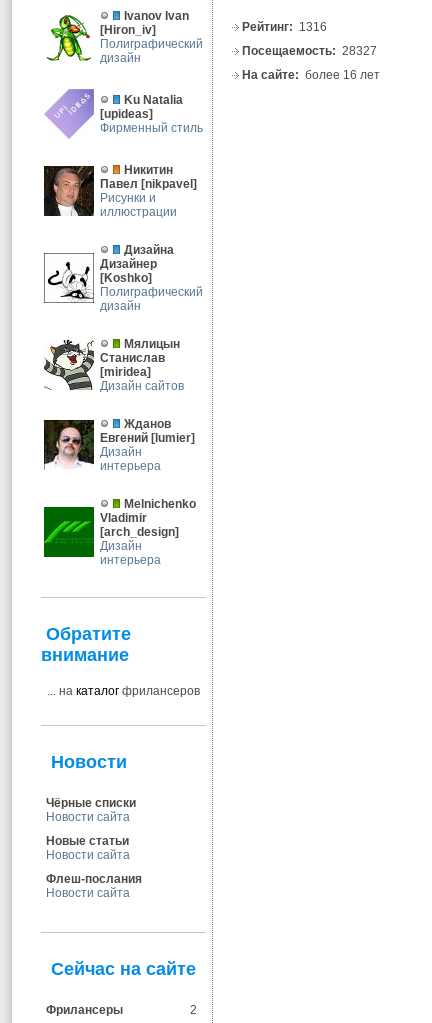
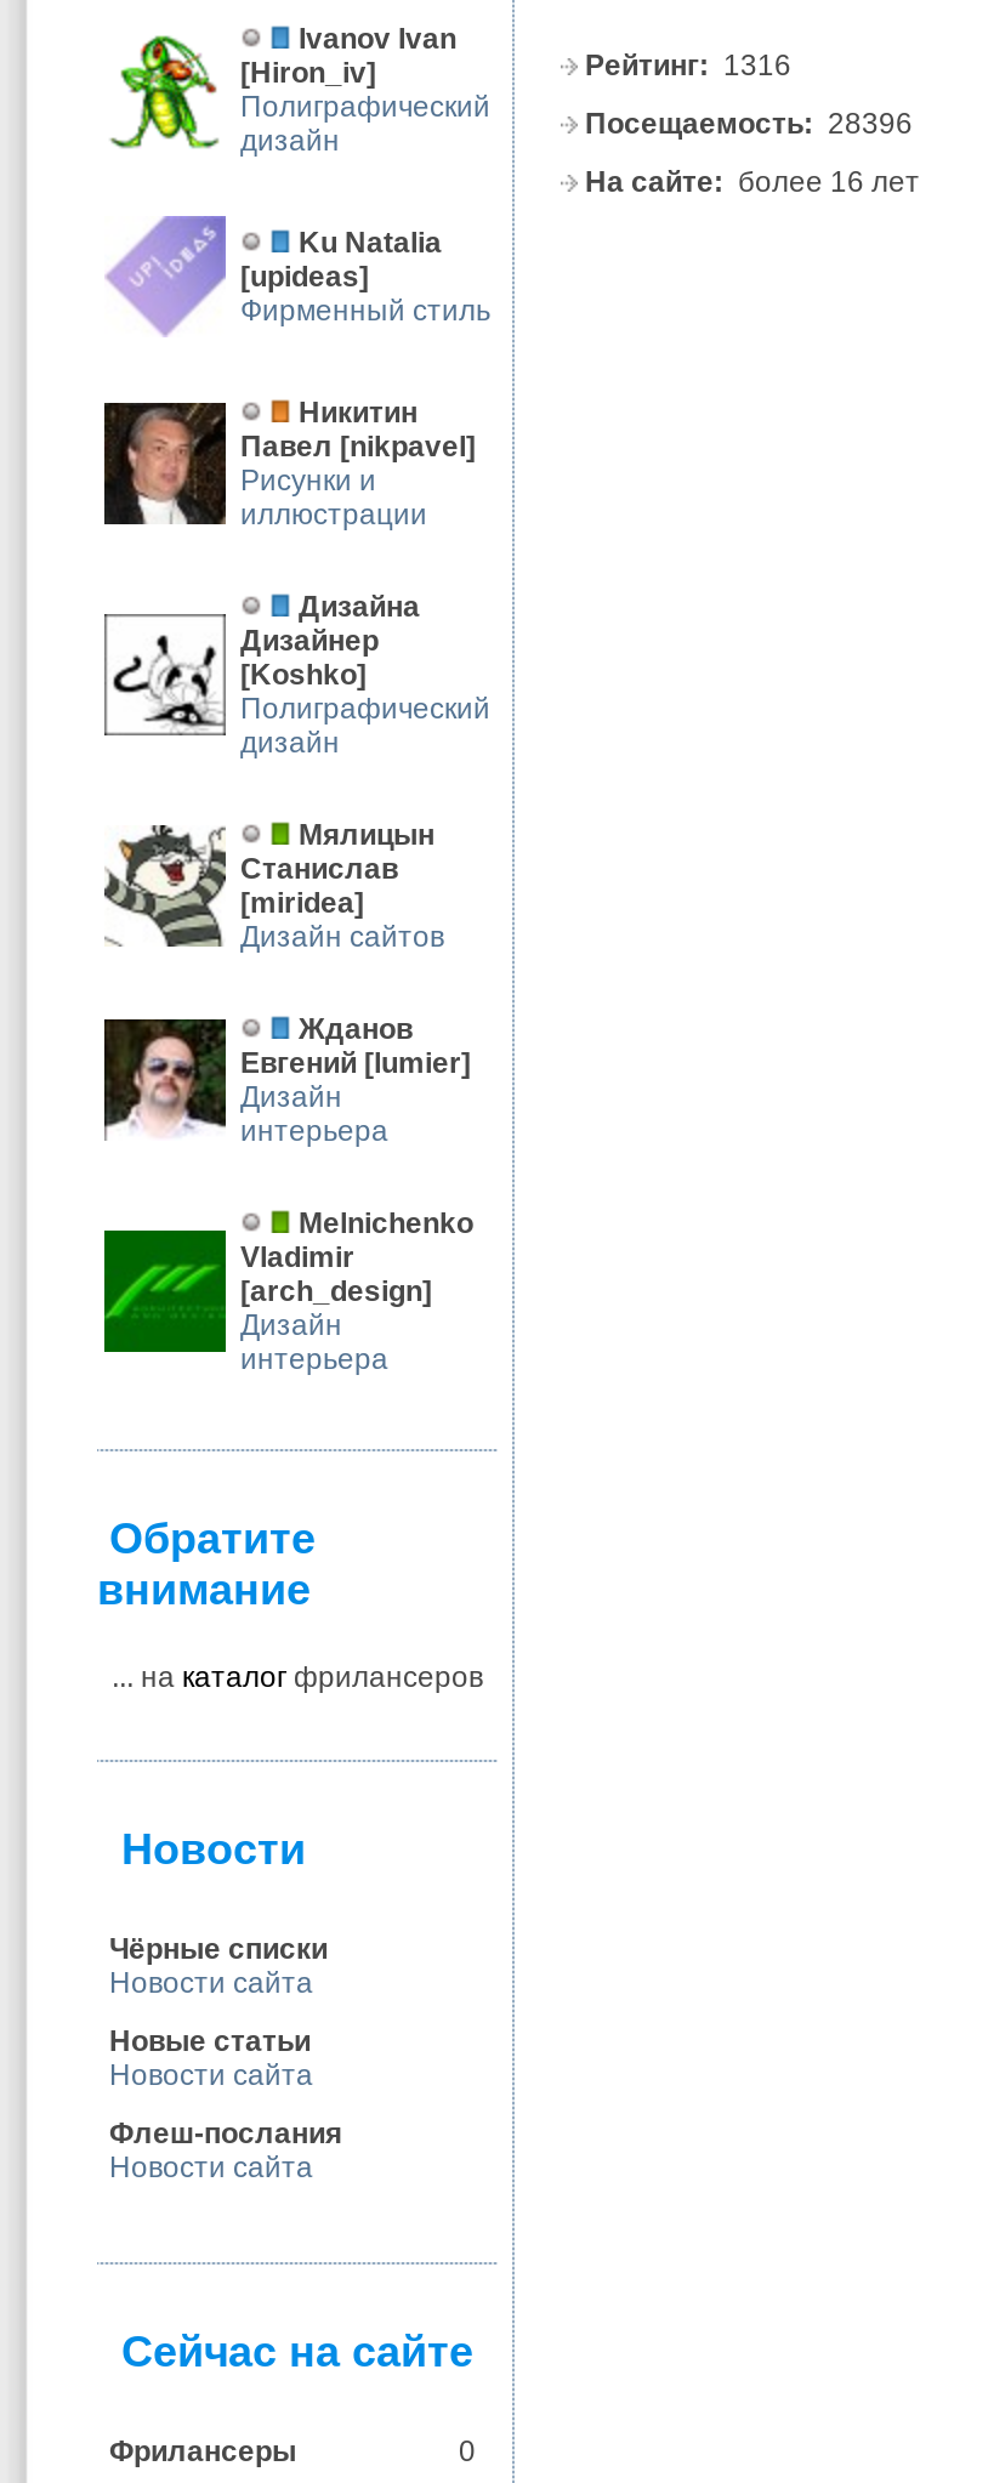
- Посещаемость: 28327
+ Посещаемость: 28396

- 2
+ 0
